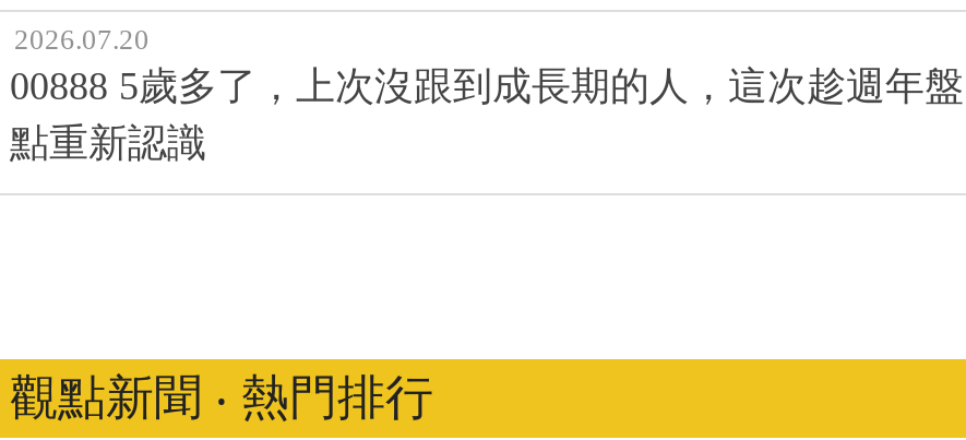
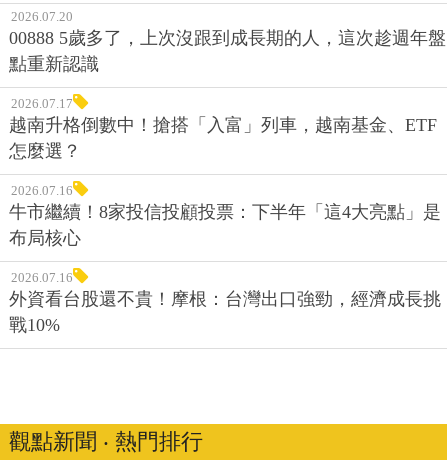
+ 2026.07.17
+ 越南升格倒數中！搶搭「入富」列車，越南基金、ETF
+ 怎麼選？
+ 2026.07.16
+ 牛市繼續！8家投信投顧投票：下半年「這4大亮點」是
+ 布局核心
+ 2026.07.16
+ 外資看台股還不貴！摩根：台灣出口強勁，經濟成長挑
+ 戰10%
